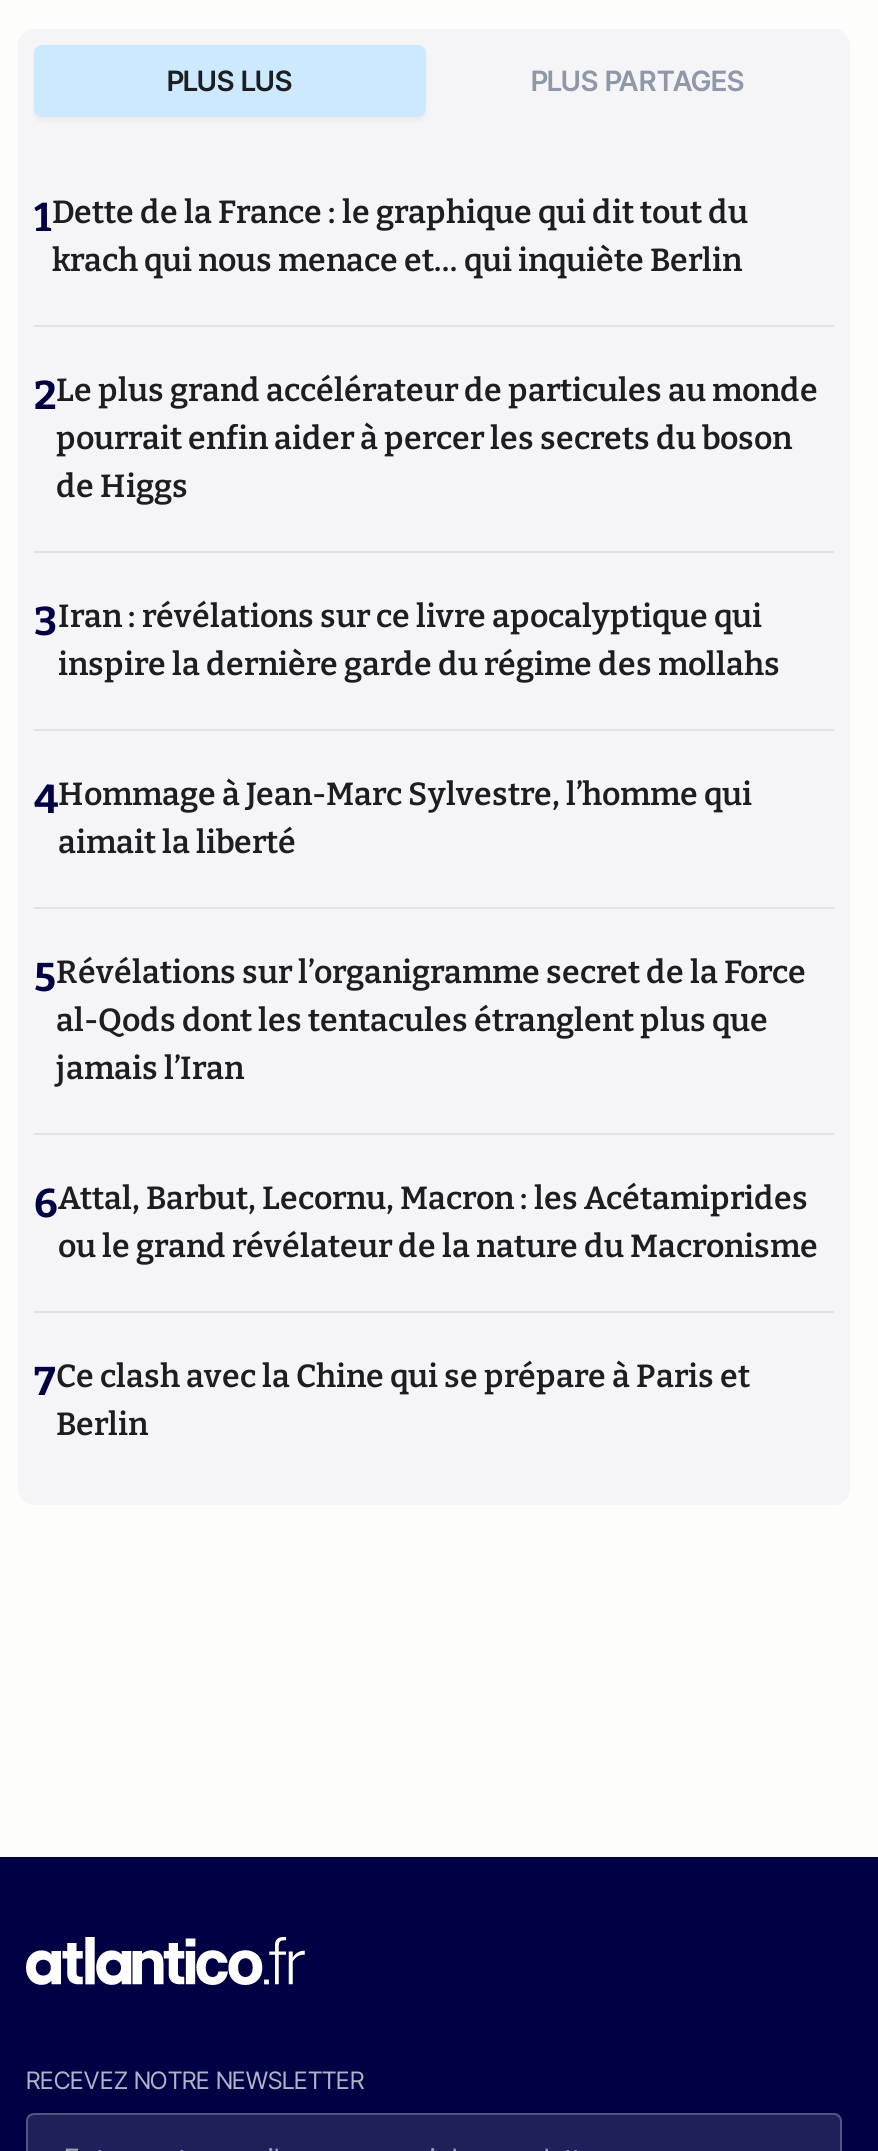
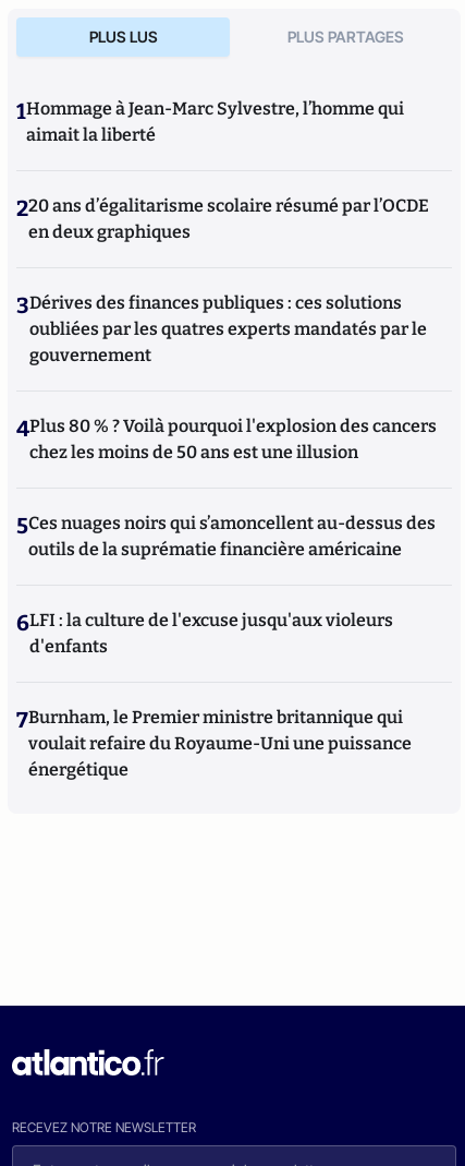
- 1Dette de la France : le graphique qui dit tout du
- krach qui nous menace et… qui inquiète Berlin
- 2Le plus grand accélérateur de particules au monde
- pourrait enfin aider à percer les secrets du boson
- de Higgs
- 3Iran : révélations sur ce livre apocalyptique qui
- inspire la dernière garde du régime des mollahs
- 4Hommage à Jean-Marc Sylvestre, l’homme qui
+ 1Hommage à Jean-Marc Sylvestre, l’homme qui

moved up: aimait la liberté

- 5Révélations sur l’organigramme secret de la Force
- al-Qods dont les tentacules étranglent plus que
- jamais l’Iran
- 6Attal, Barbut, Lecornu, Macron : les Acétamiprides
- ou le grand révélateur de la nature du Macronisme
- 7Ce clash avec la Chine qui se prépare à Paris et
- Berlin
+ 220 ans d’égalitarisme scolaire résumé par l’OCDE
+ en deux graphiques
+ 3Dérives des finances publiques : ces solutions
+ oubliées par les quatres experts mandatés par le
+ gouvernement
+ 4Plus 80 % ? Voilà pourquoi l'explosion des cancers
+ chez les moins de 50 ans est une illusion
+ 5Ces nuages noirs qui s’amoncellent au-dessus des
+ outils de la suprématie financière américaine
+ 6LFI : la culture de l'excuse jusqu'aux violeurs
+ d'enfants
+ 7Burnham, le Premier ministre britannique qui
+ voulait refaire du Royaume-Uni une puissance
+ énergétique
